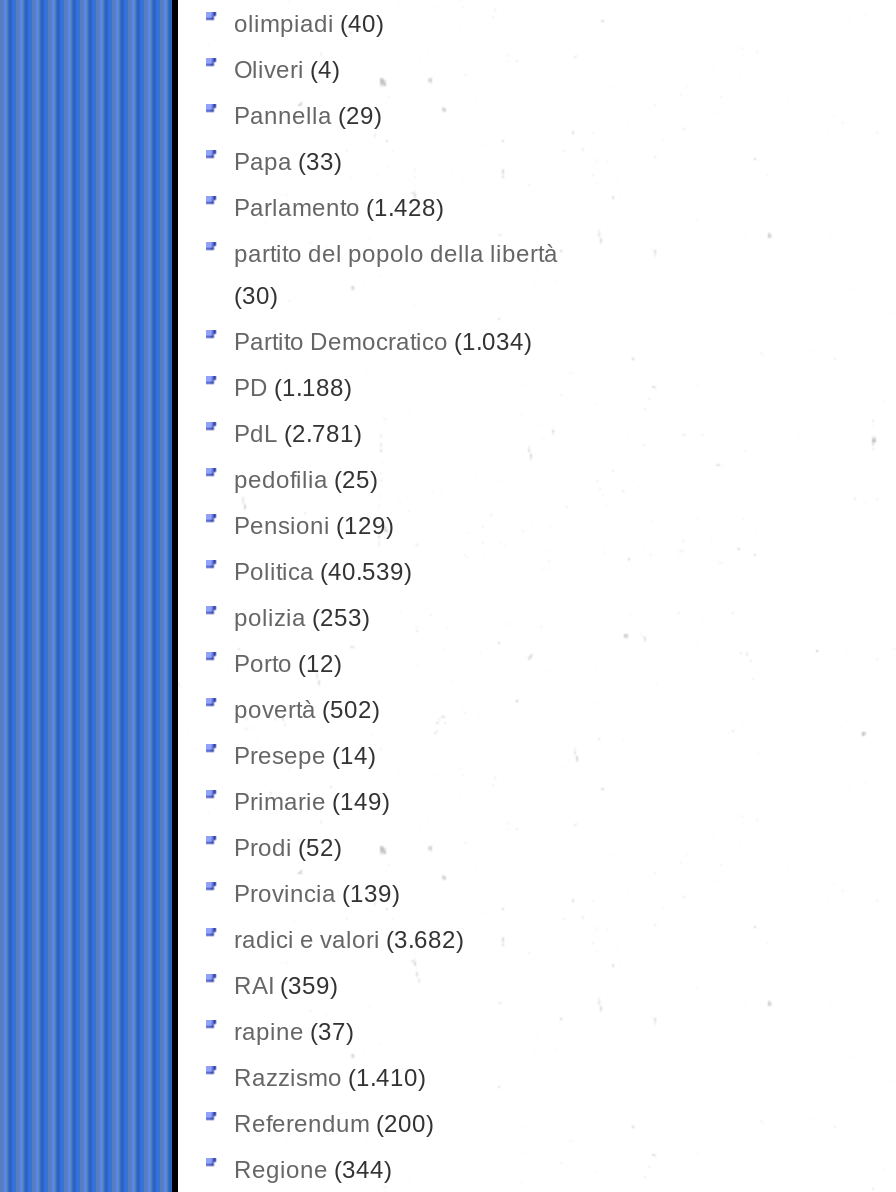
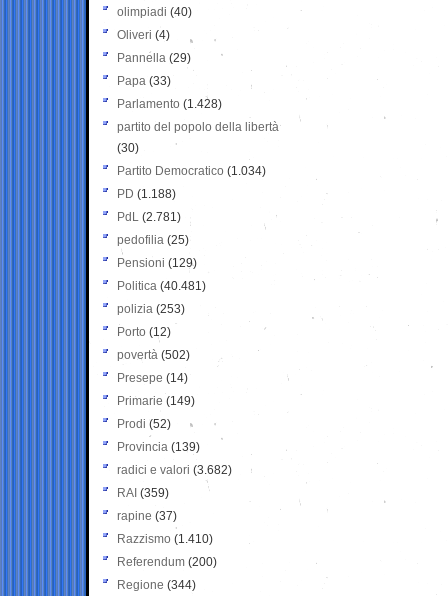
- Politica (40.539)
+ Politica (40.481)
